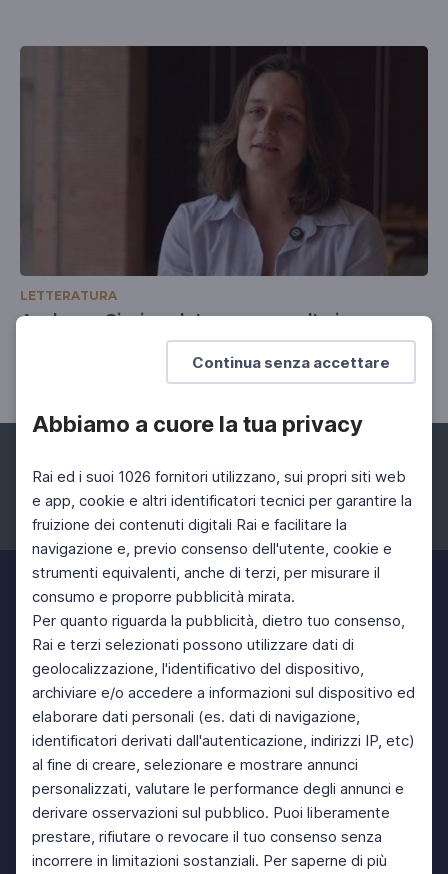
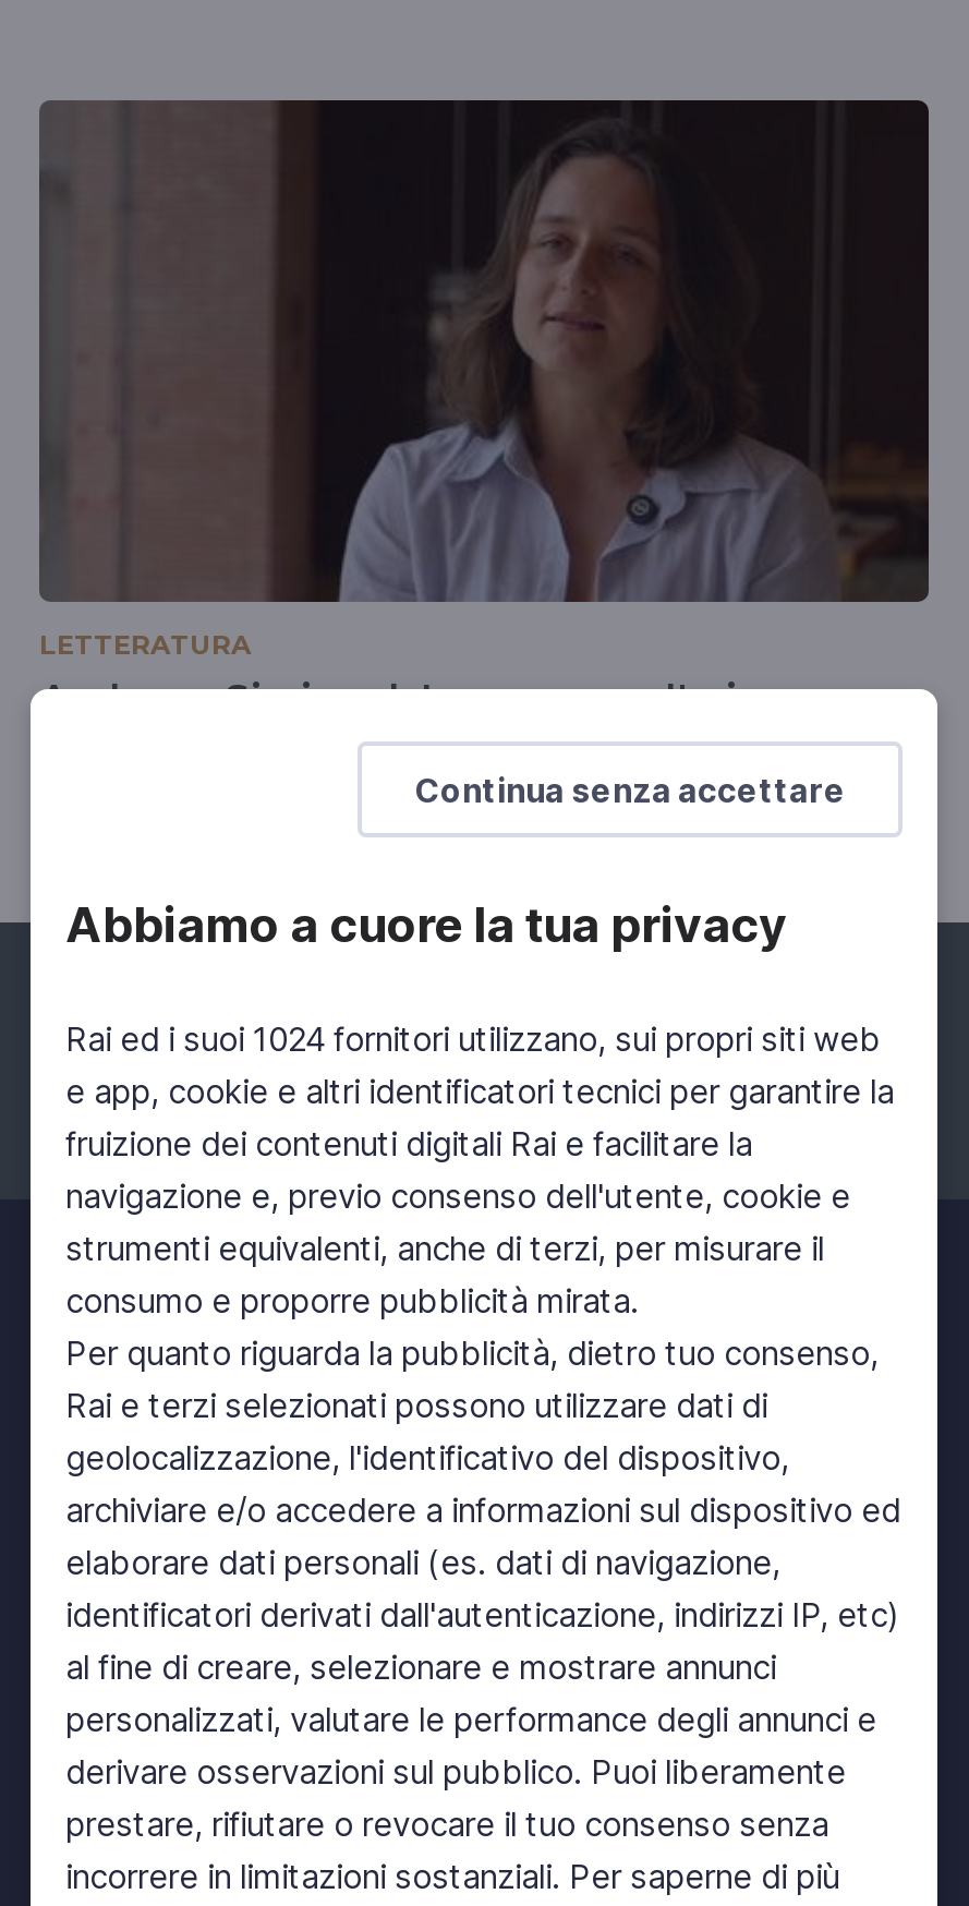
- Rai ed i suoi 1026 fornitori utilizzano, sui propri siti web
+ Rai ed i suoi 1024 fornitori utilizzano, sui propri siti web
